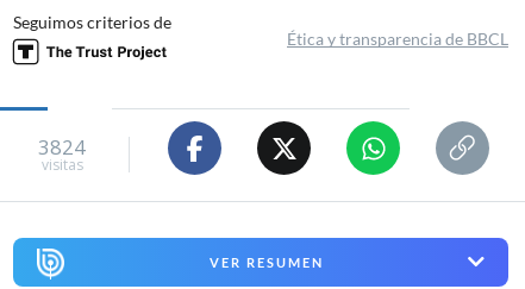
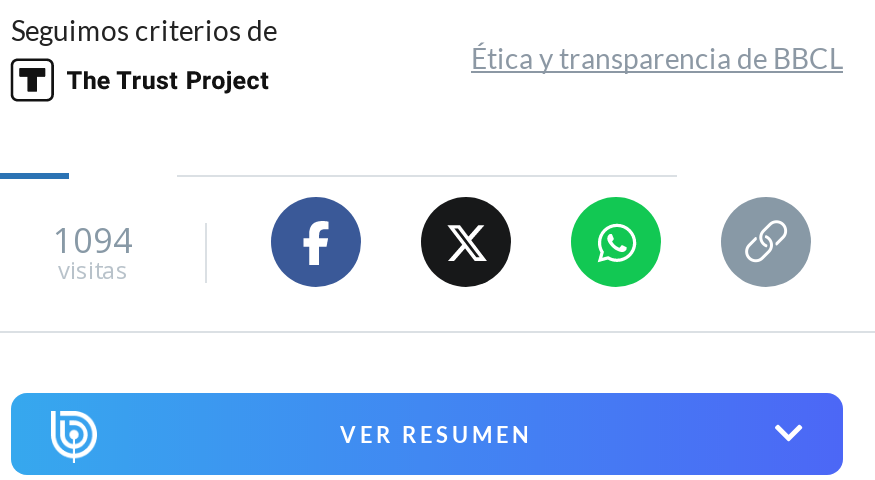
- 3824
+ 1094
